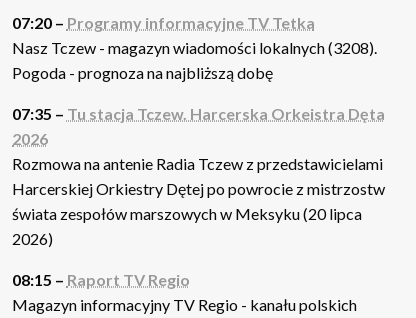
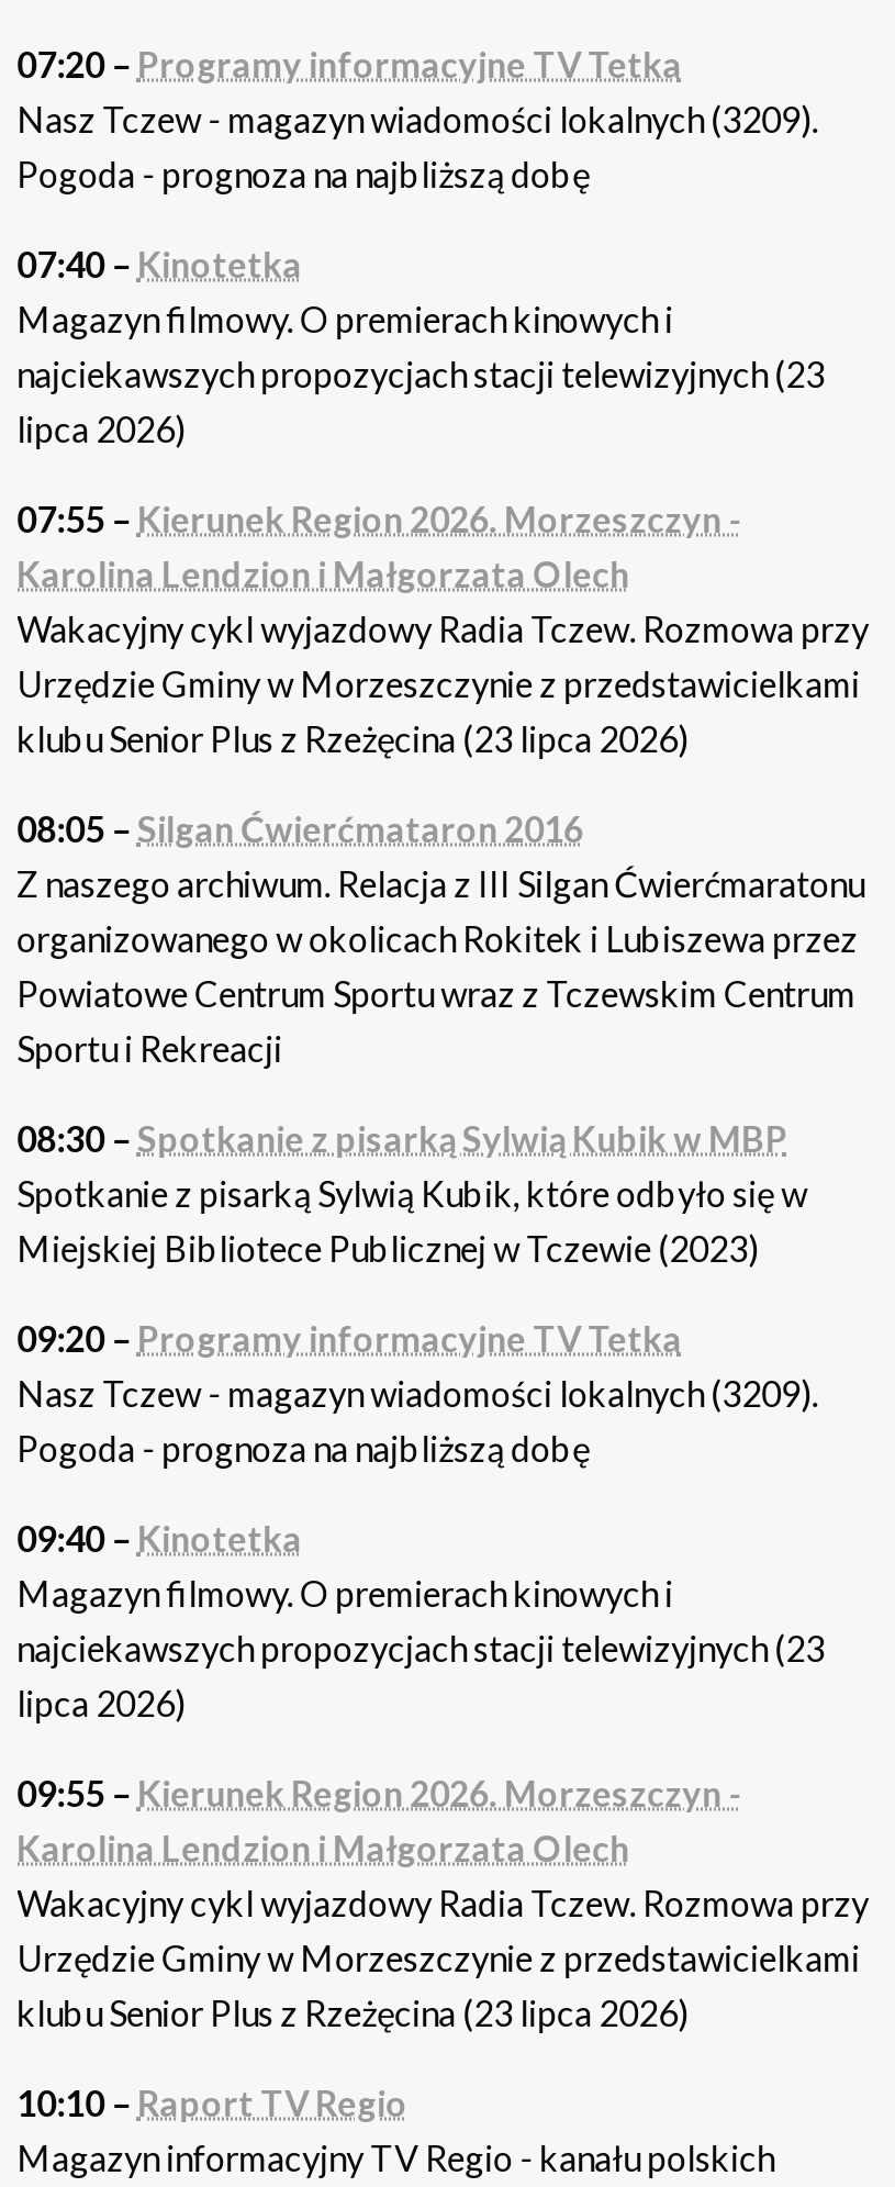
- Nasz Tczew - magazyn wiadomości lokalnych (3208).
+ Nasz Tczew - magazyn wiadomości lokalnych (3209).

- 07:35 – Tu stacja Tczew. Harcerska Orkeistra Dęta
- 2026
- Rozmowa na antenie Radia Tczew z przedstawicielami
- Harcerskiej Orkiestry Dętej po powrocie z mistrzostw
- świata zespołów marszowych w Meksyku (20 lipca
- 2026)
- 08:15 – Raport TV Regio
+ 07:40 – Kinotetka
+ Magazyn filmowy. O premierach kinowych i
+ najciekawszych propozycjach stacji telewizyjnych (23
+ lipca 2026)
+ 07:55 – Kierunek Region 2026. Morzeszczyn -
+ Karolina Lendzion i Małgorzata Olech
+ Wakacyjny cykl wyjazdowy Radia Tczew. Rozmowa przy
+ Urzędzie Gminy w Morzeszczynie z przedstawicielkami
+ klubu Senior Plus z Rzeżęcina (23 lipca 2026)
+ 08:05 – Silgan Ćwierćmataron 2016
+ Z naszego archiwum. Relacja z III Silgan Ćwierćmaratonu
+ organizowanego w okolicach Rokitek i Lubiszewa przez
+ Powiatowe Centrum Sportu wraz z Tczewskim Centrum
+ Sportu i Rekreacji
+ 08:30 – Spotkanie z pisarką Sylwią Kubik w MBP
+ Spotkanie z pisarką Sylwią Kubik, które odbyło się w
+ Miejskiej Bibliotece Publicznej w Tczewie (2023)
+ 09:20 – Programy informacyjne TV Tetka
+ Nasz Tczew - magazyn wiadomości lokalnych (3209).
+ Pogoda - prognoza na najbliższą dobę
+ 09:40 – Kinotetka
+ Magazyn filmowy. O premierach kinowych i
+ najciekawszych propozycjach stacji telewizyjnych (23
+ lipca 2026)
+ 09:55 – Kierunek Region 2026. Morzeszczyn -
+ Karolina Lendzion i Małgorzata Olech
+ Wakacyjny cykl wyjazdowy Radia Tczew. Rozmowa przy
+ Urzędzie Gminy w Morzeszczynie z przedstawicielkami
+ klubu Senior Plus z Rzeżęcina (23 lipca 2026)
+ 10:10 – Raport TV Regio
